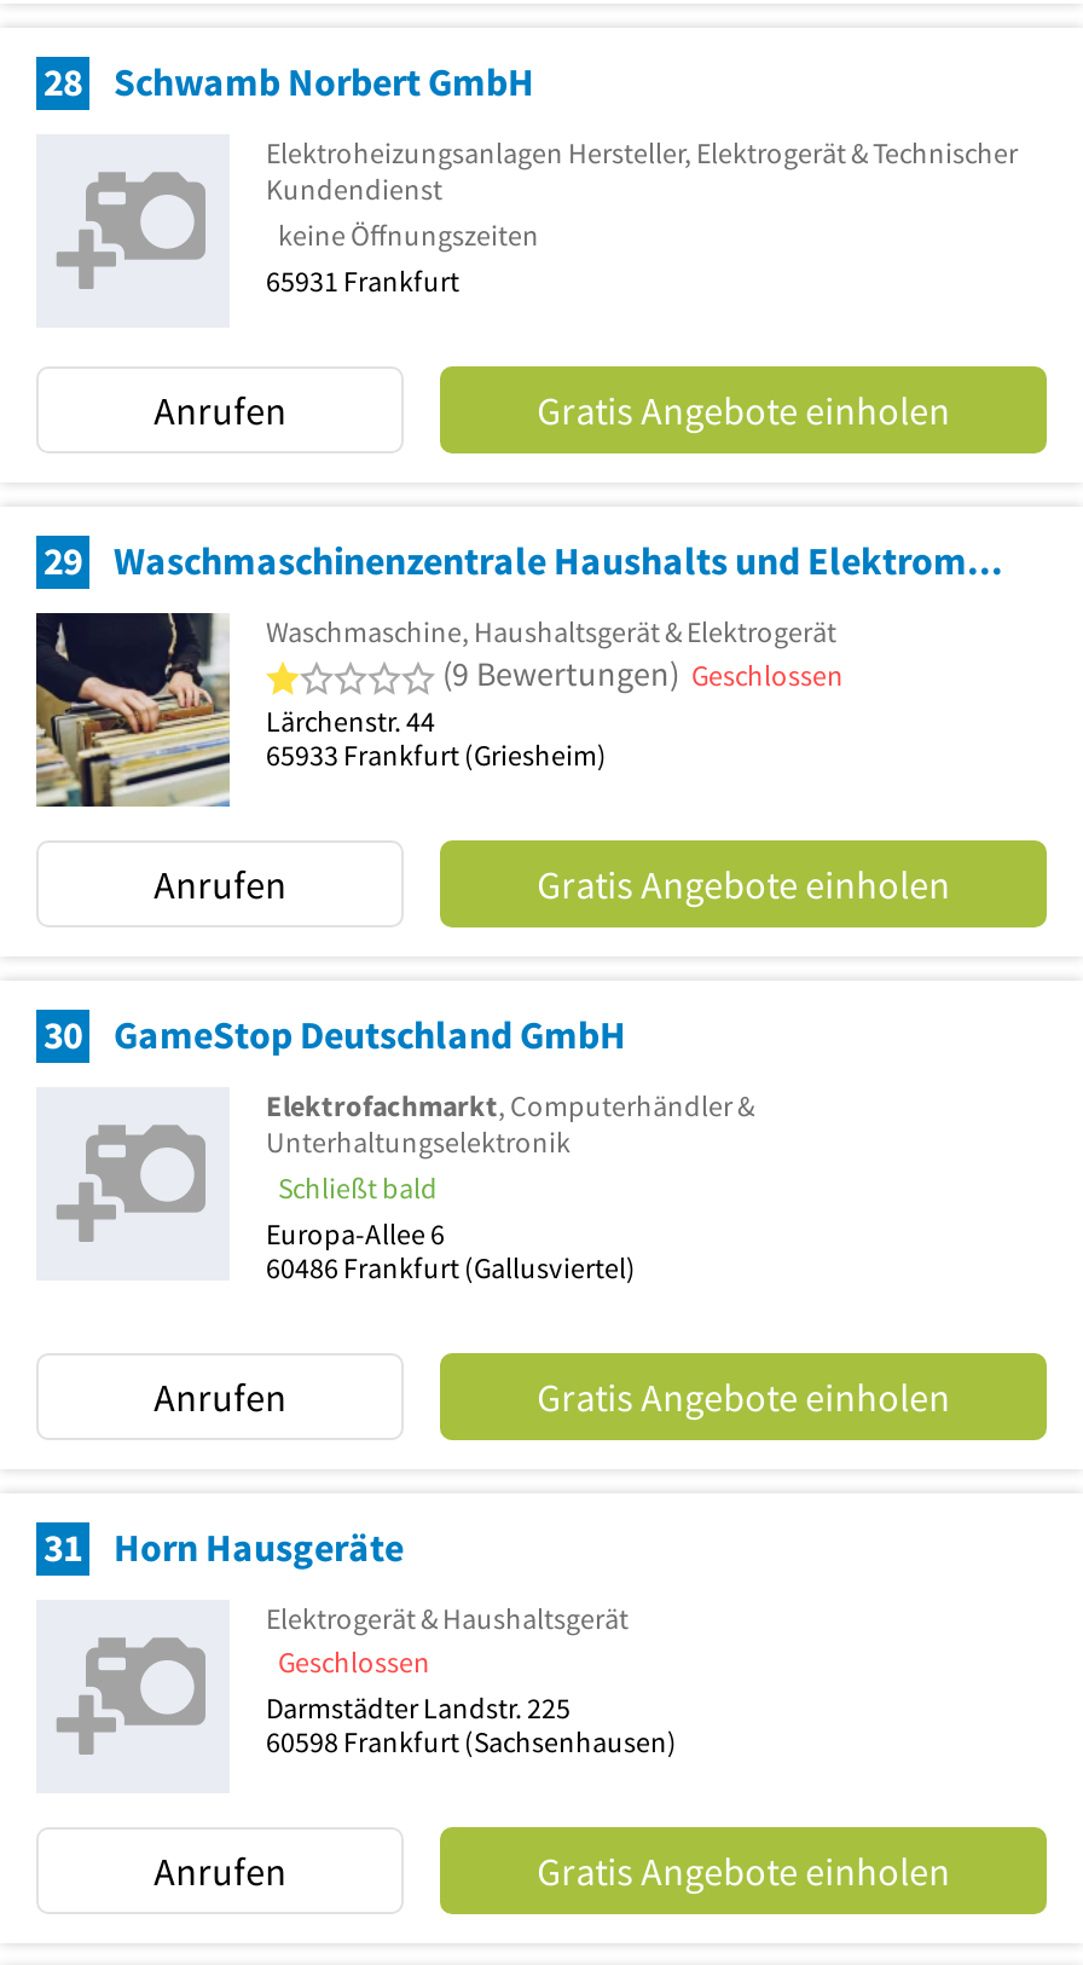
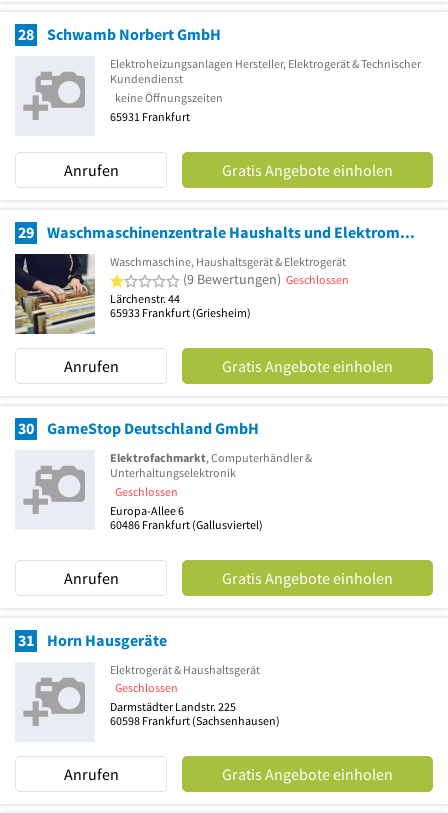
- Schließt bald
+ Geschlossen
